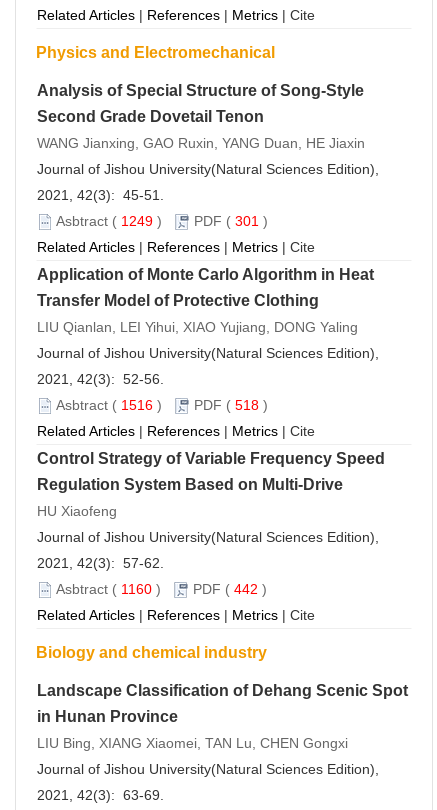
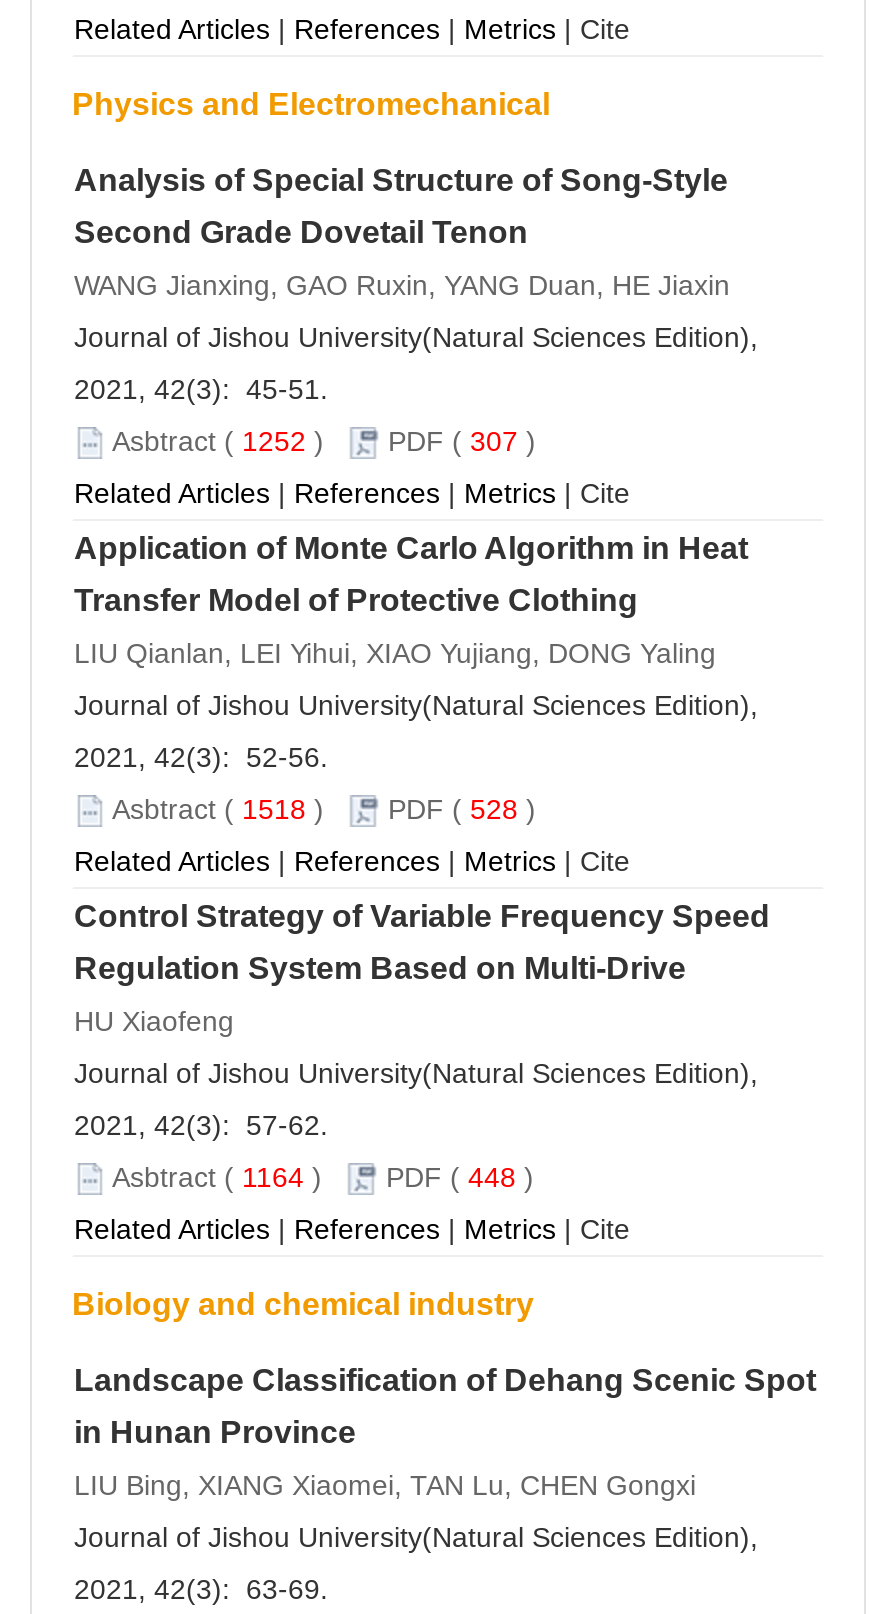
- Asbtract (1249)
+ Asbtract (1252)

- PDF (301)
+ PDF (307)

- Asbtract (1516)
+ Asbtract (1518)

- PDF (518)
+ PDF (528)

- Asbtract (1160)
+ Asbtract (1164)

- PDF (442)
+ PDF (448)
